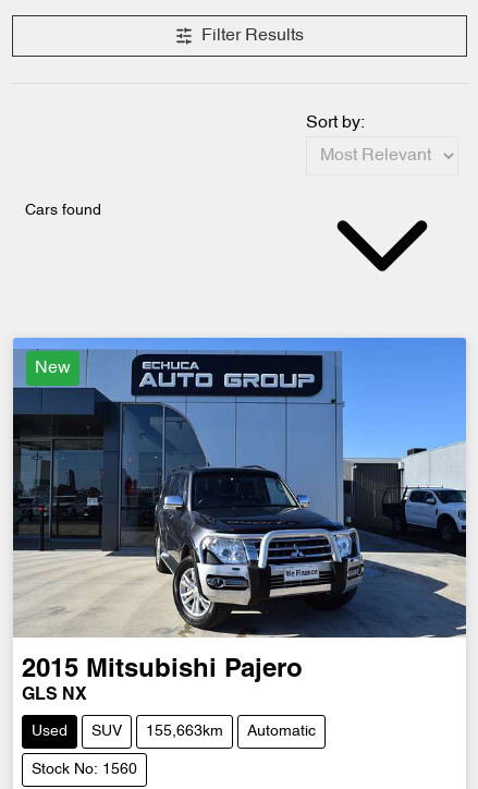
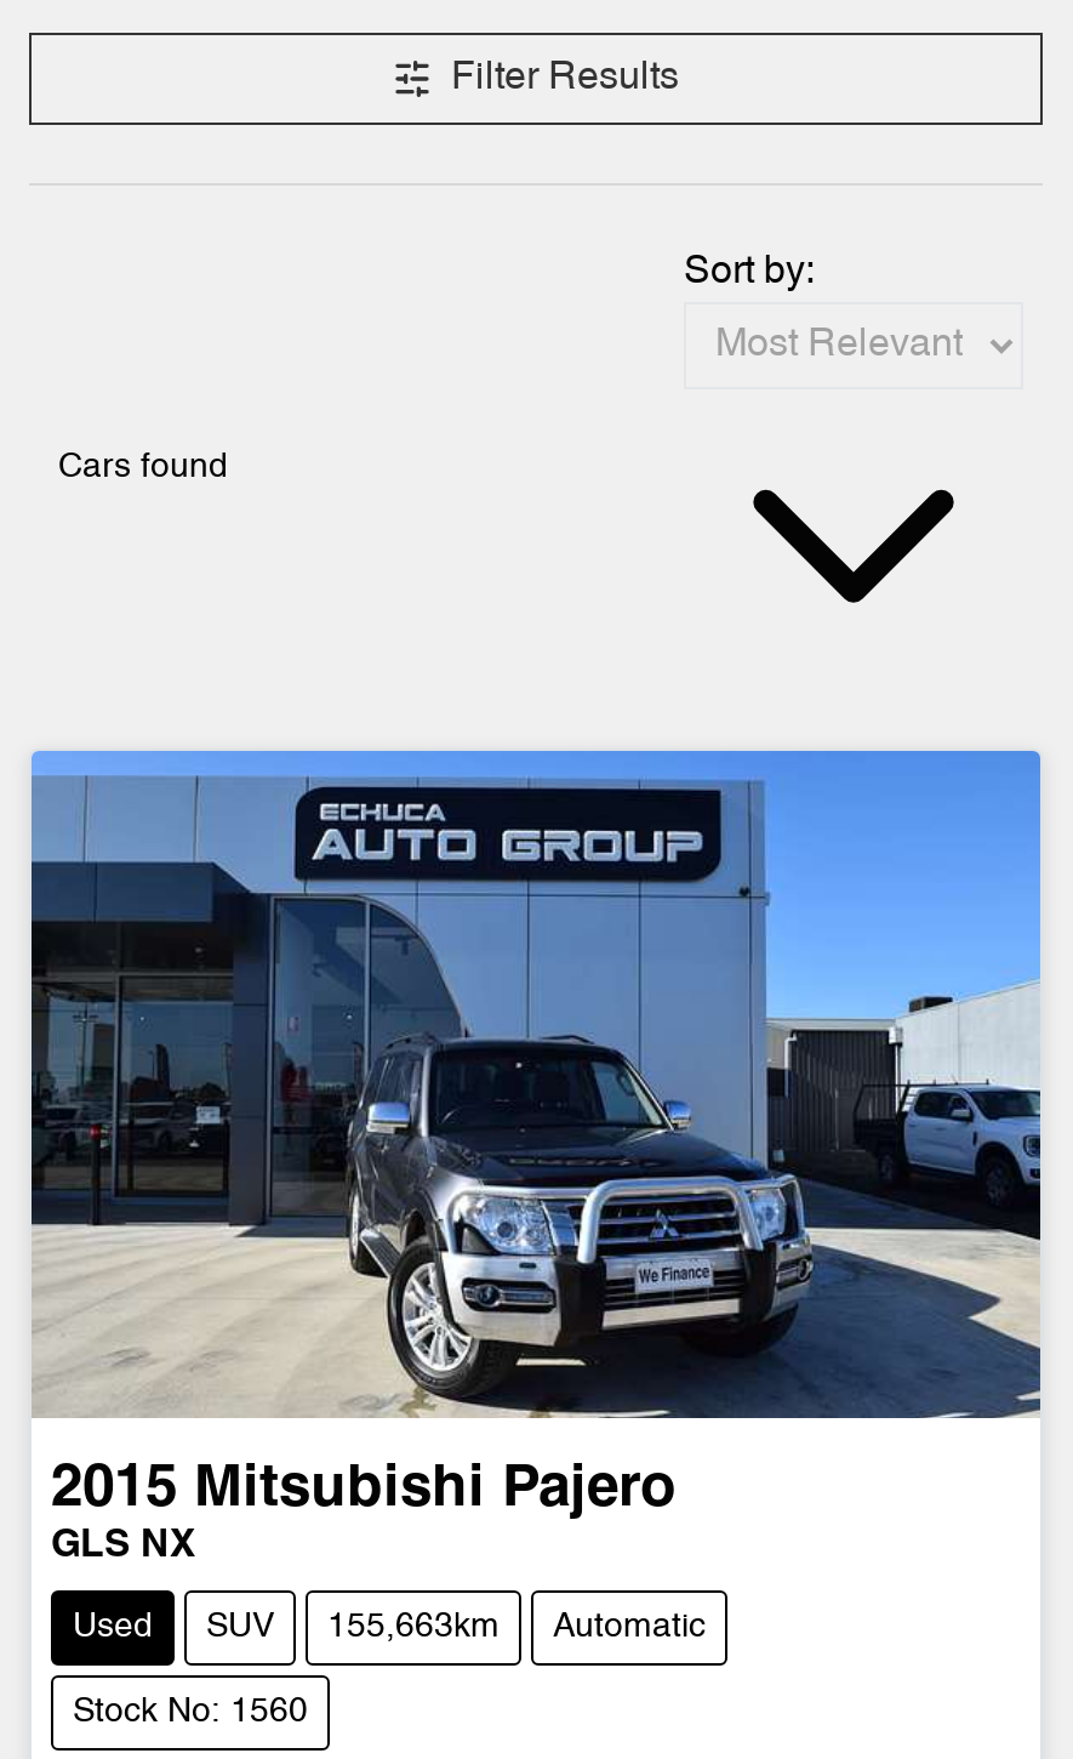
- New
